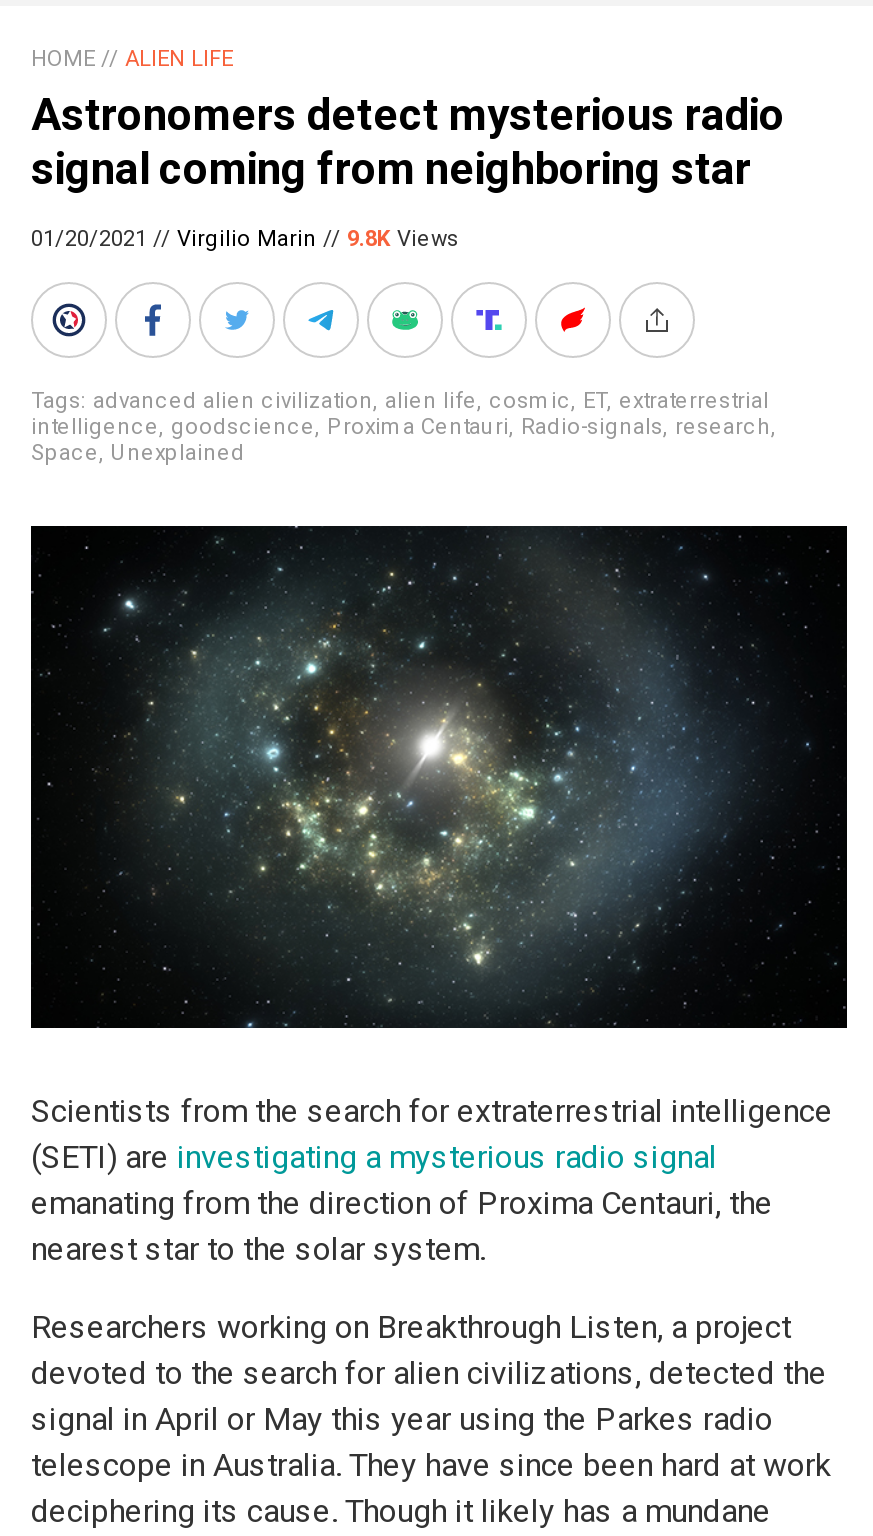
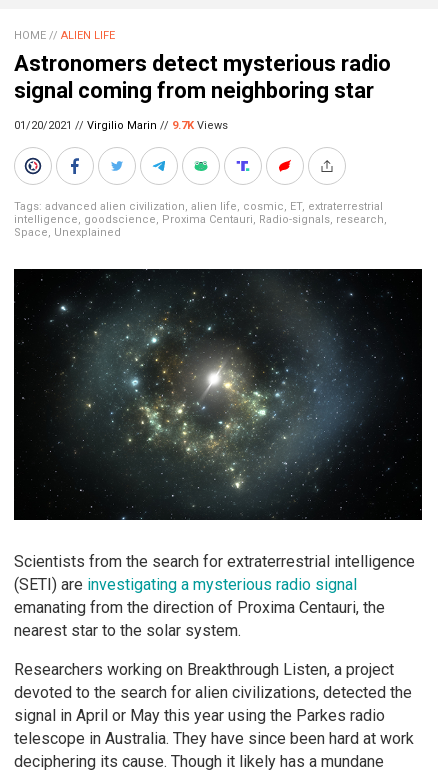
- 01/20/2021 // Virgilio Marin // 9.8K Views
+ 01/20/2021 // Virgilio Marin // 9.7K Views
